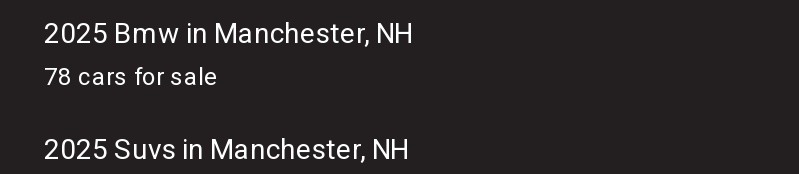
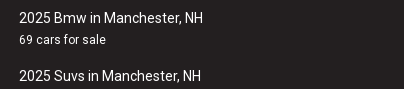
- 78 cars for sale
+ 69 cars for sale
